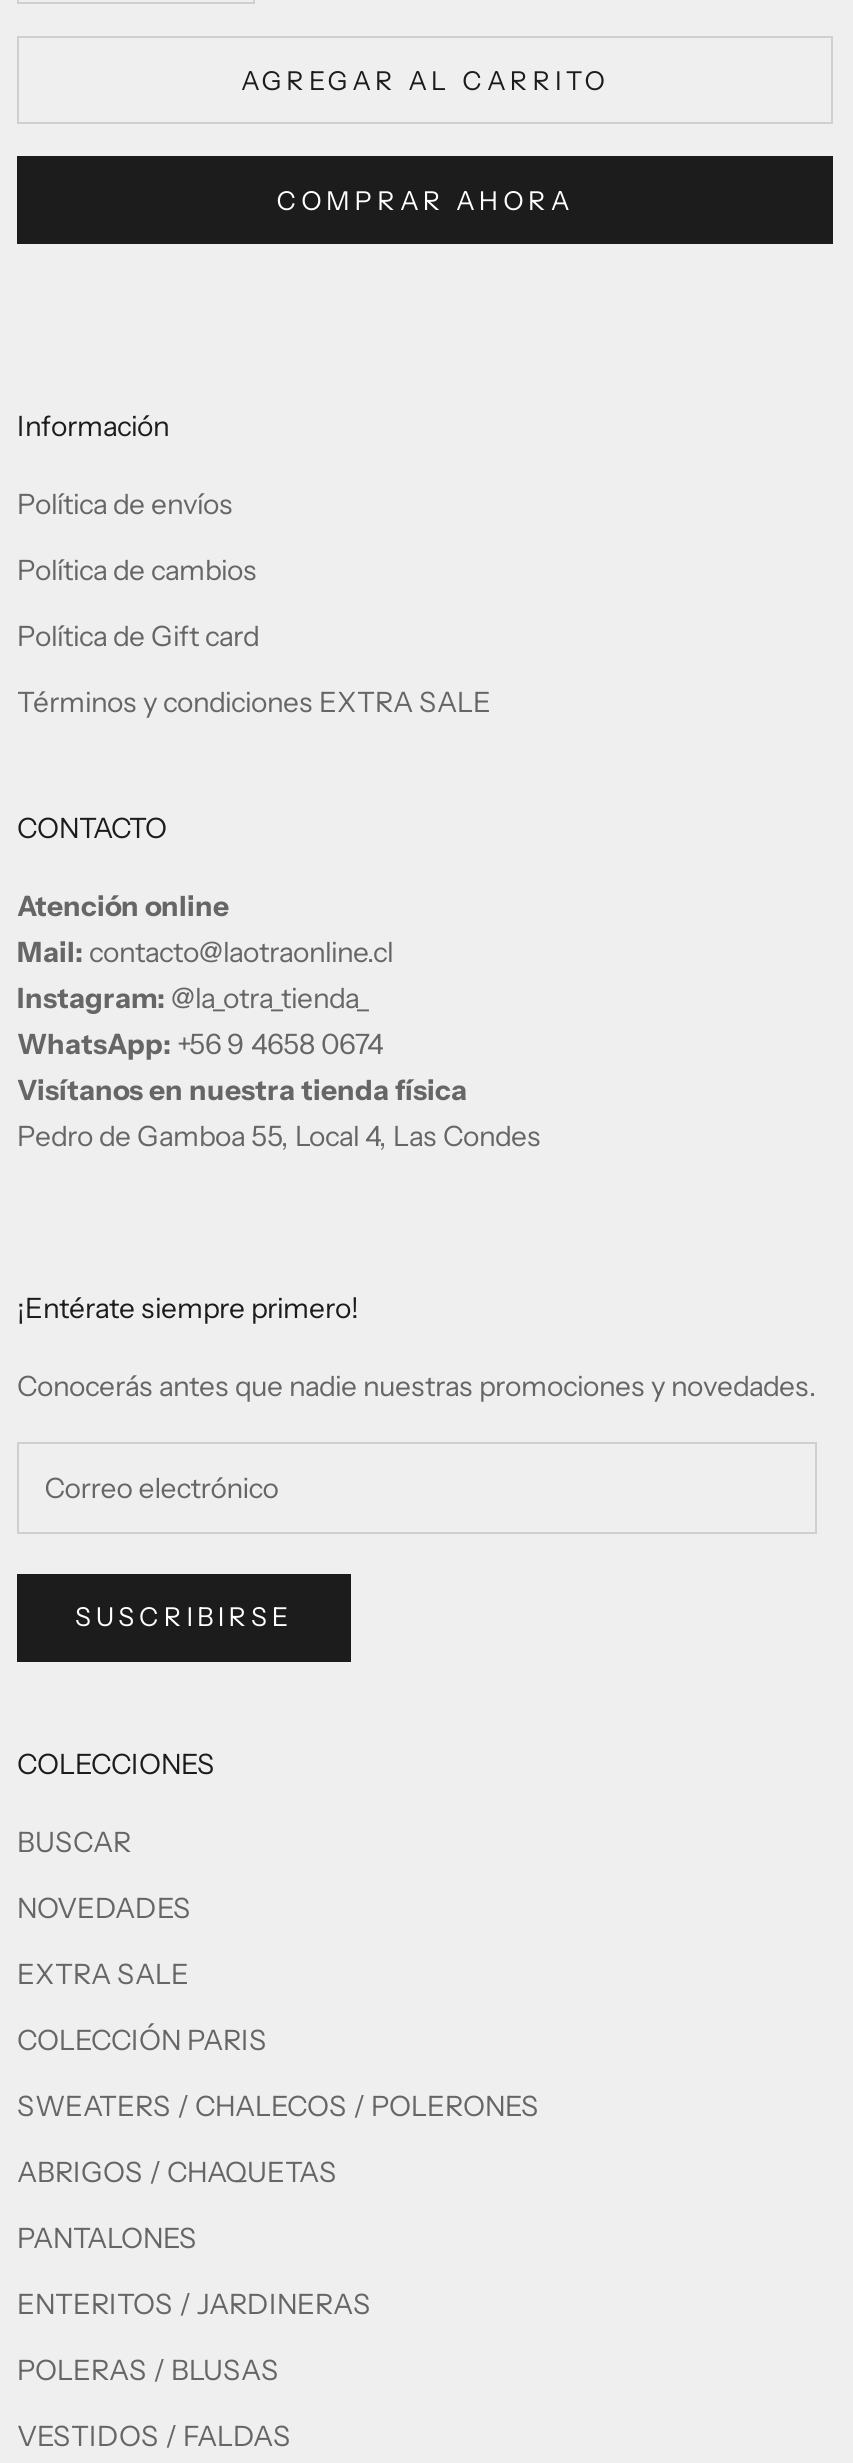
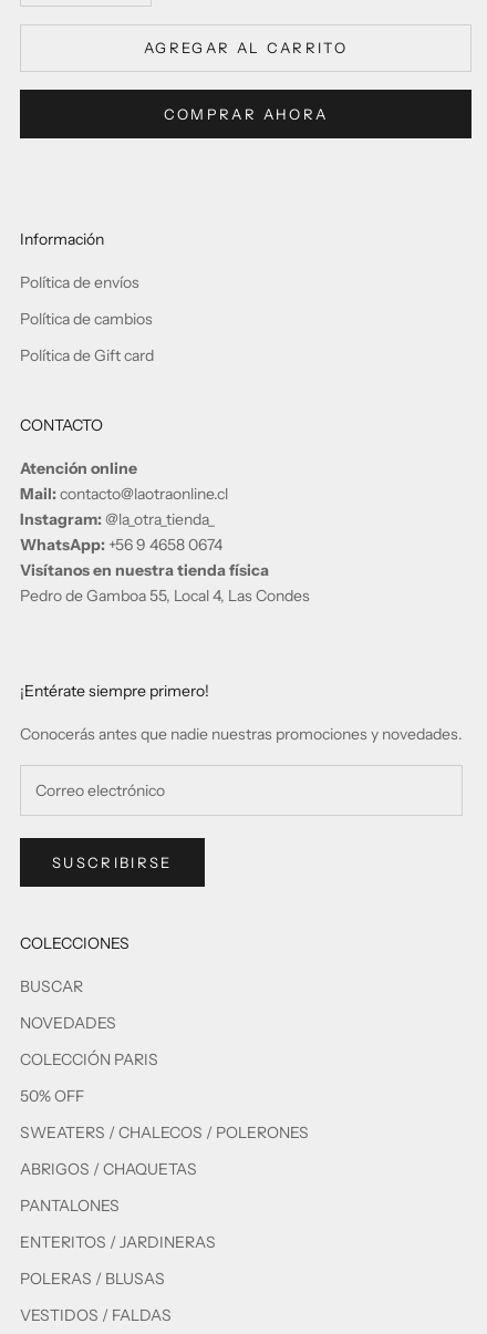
- Términos y condiciones EXTRA SALE

- EXTRA SALE

moved up: COLECCIÓN PARIS

+ 50% OFF
